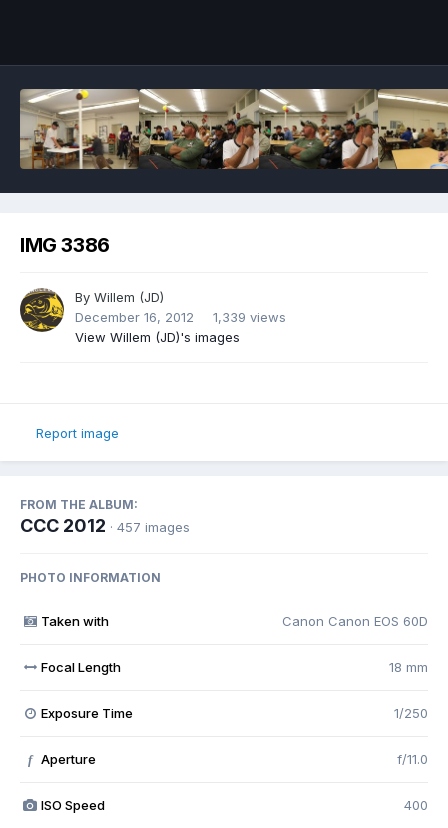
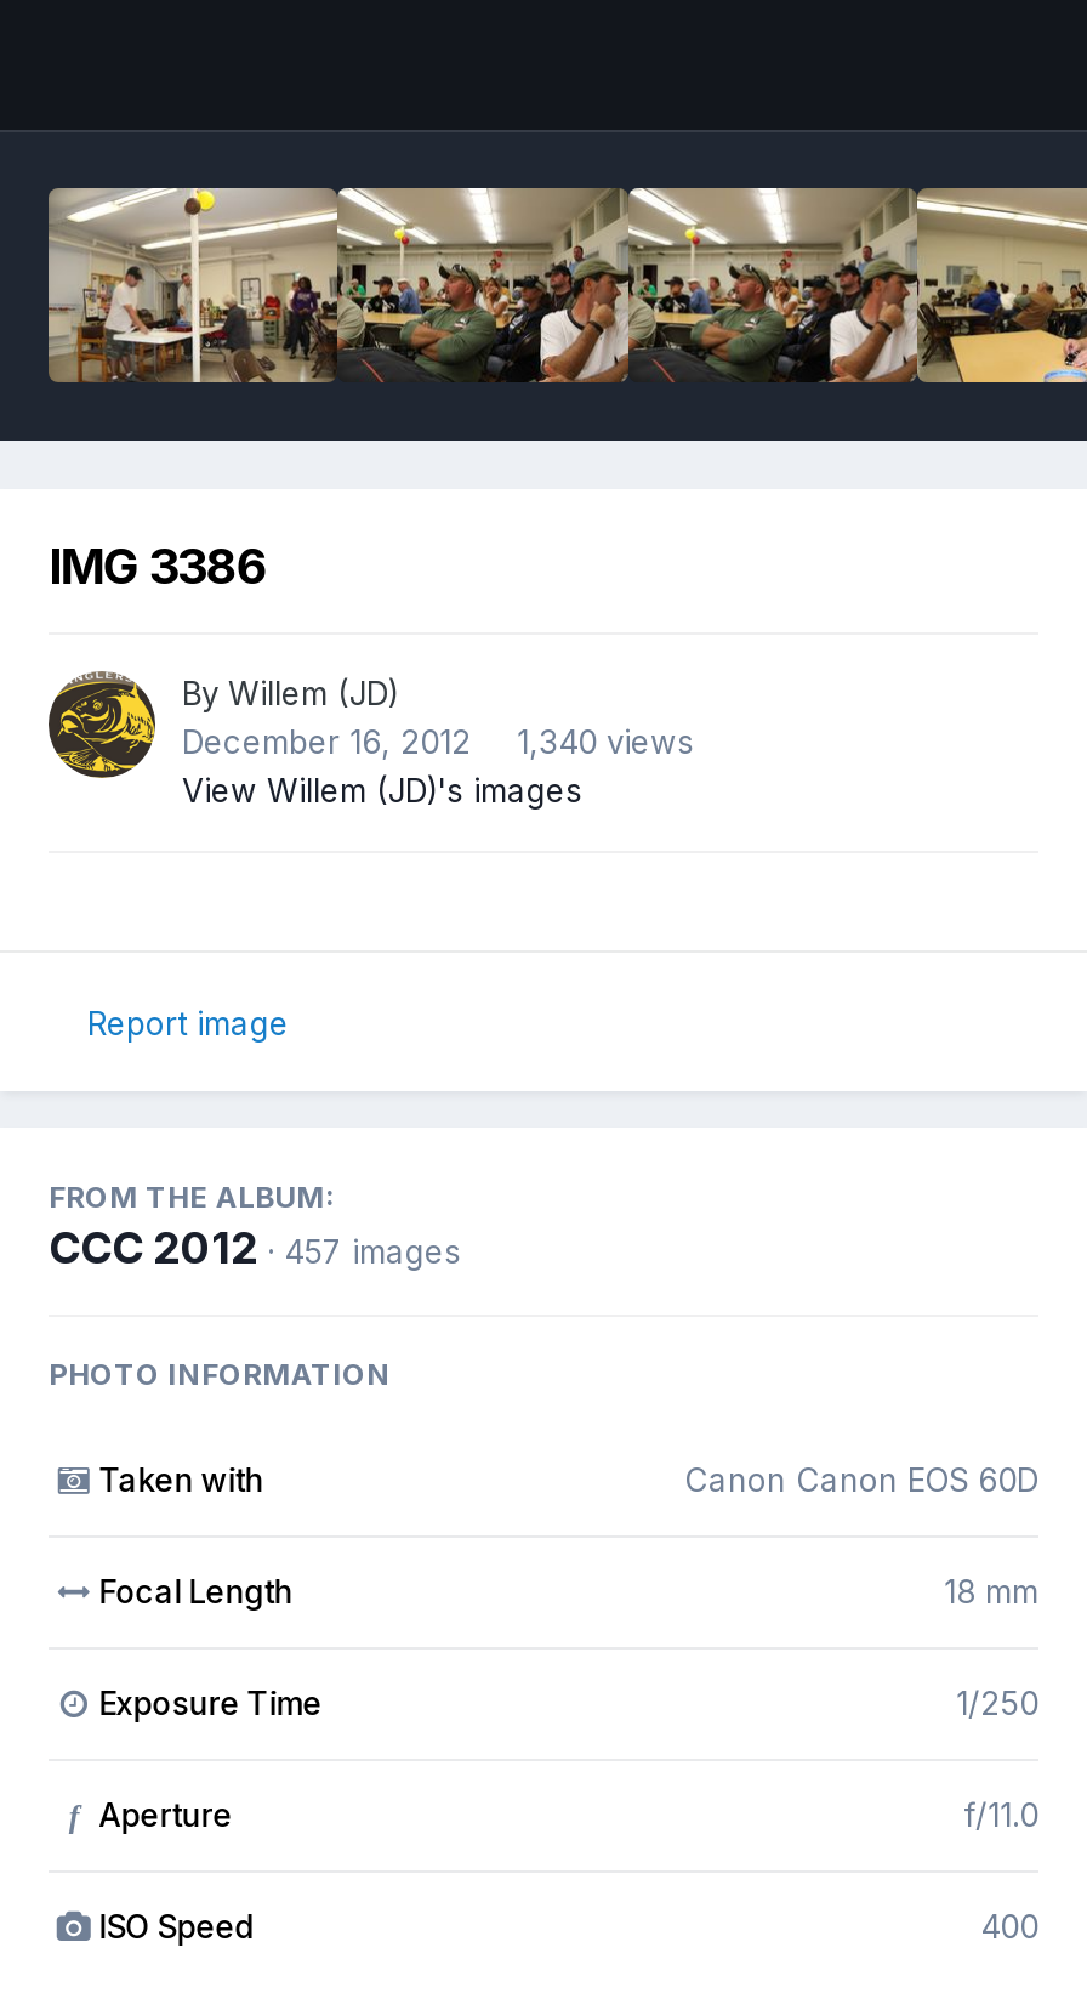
- December 16, 2012 1,339 views
+ December 16, 2012 1,340 views
